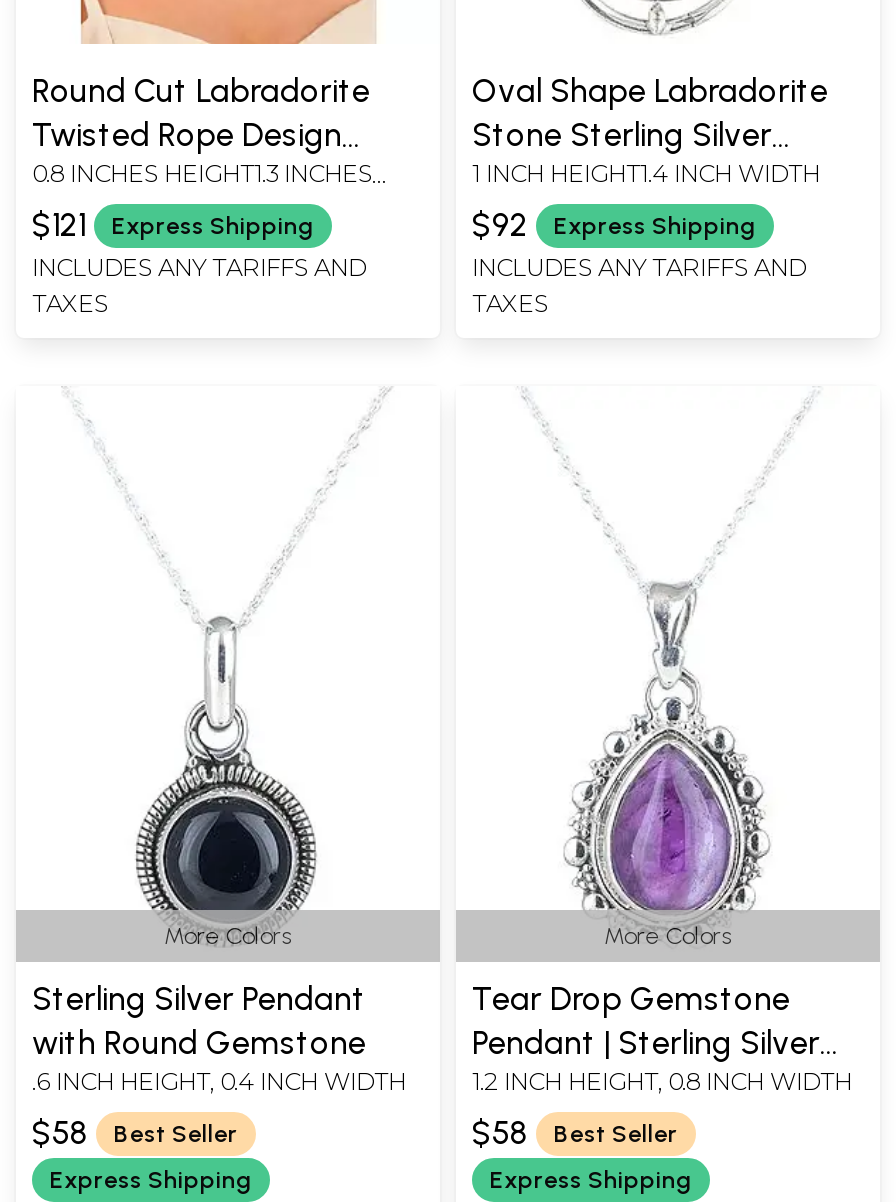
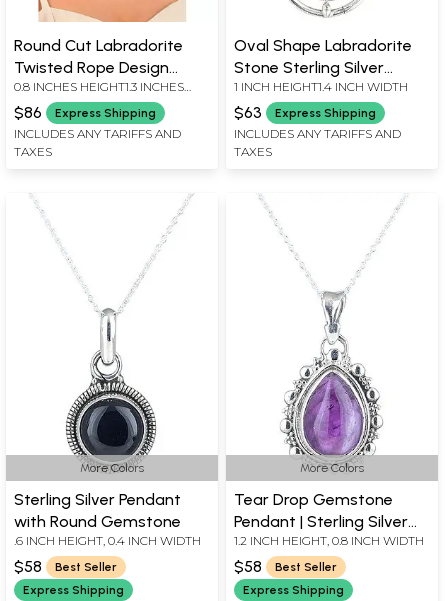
- $121 Express Shipping
+ $86 Express Shipping

- $92 Express Shipping
+ $63 Express Shipping
